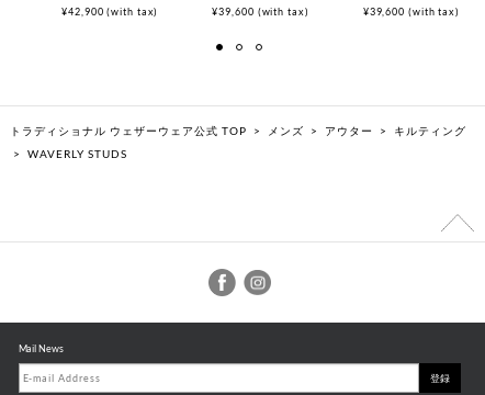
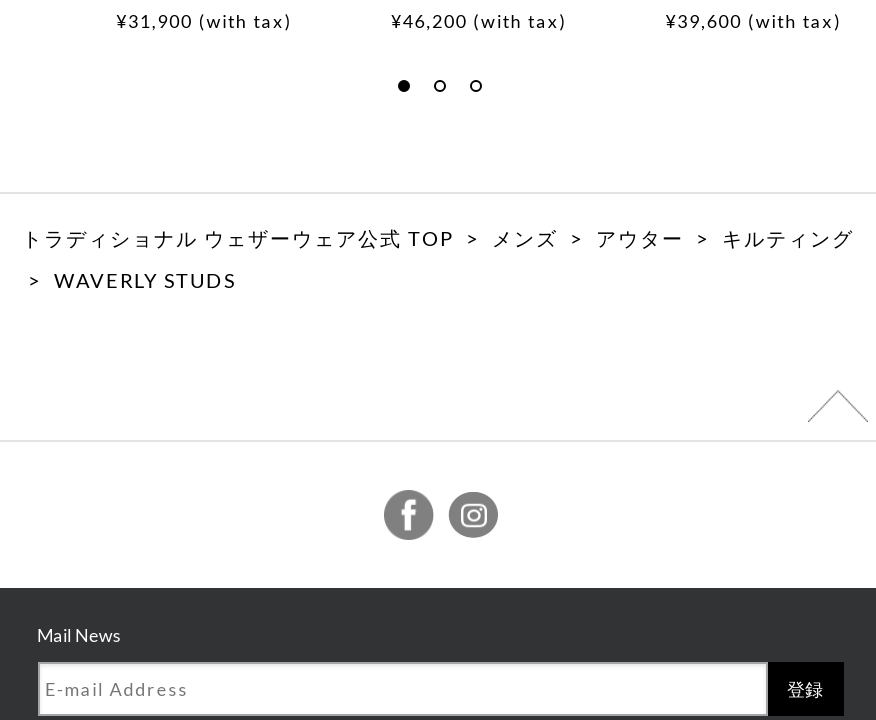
- ¥42,900 (with tax)
+ ¥31,900 (with tax)

- ¥39,600 (with tax)
+ ¥46,200 (with tax)
